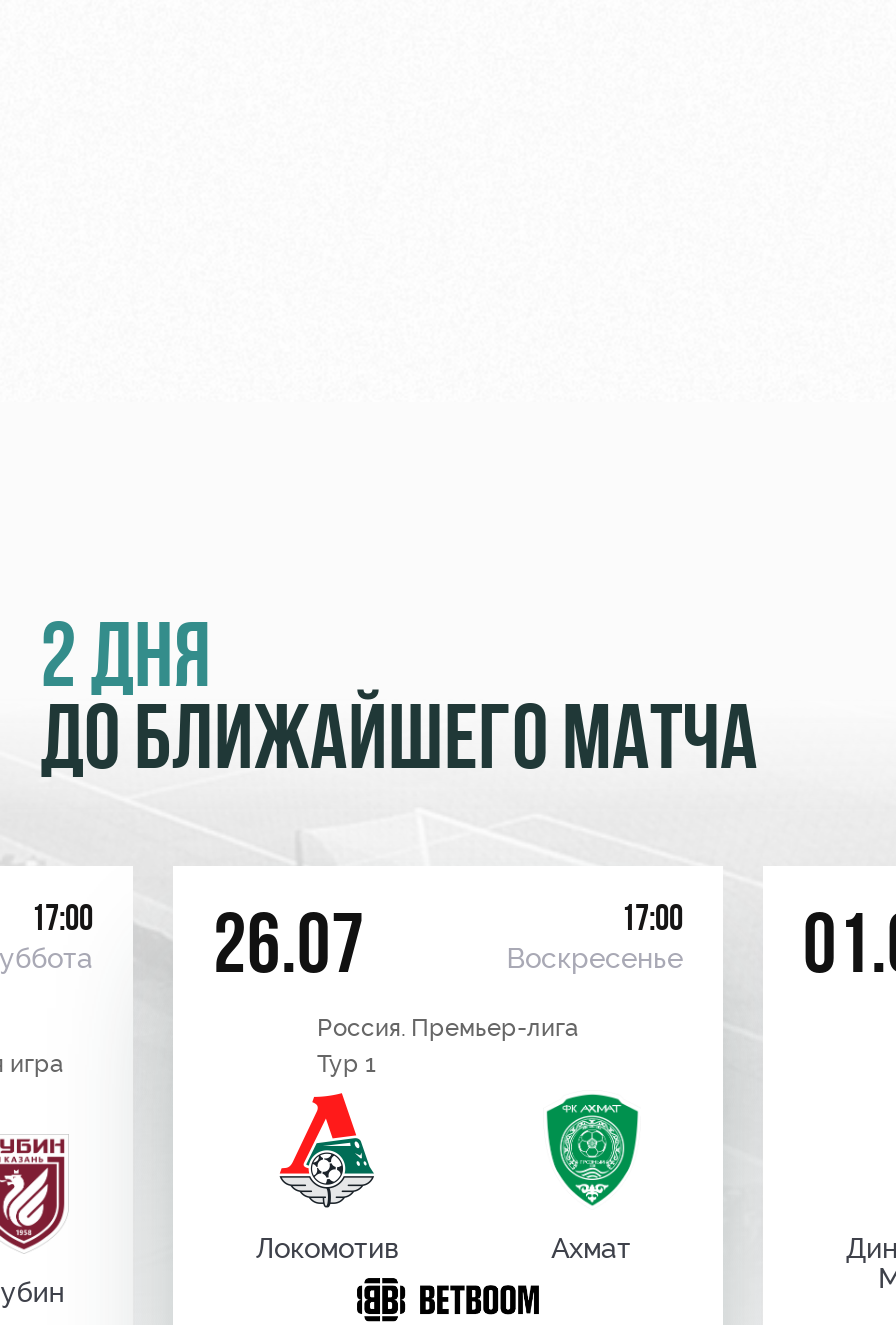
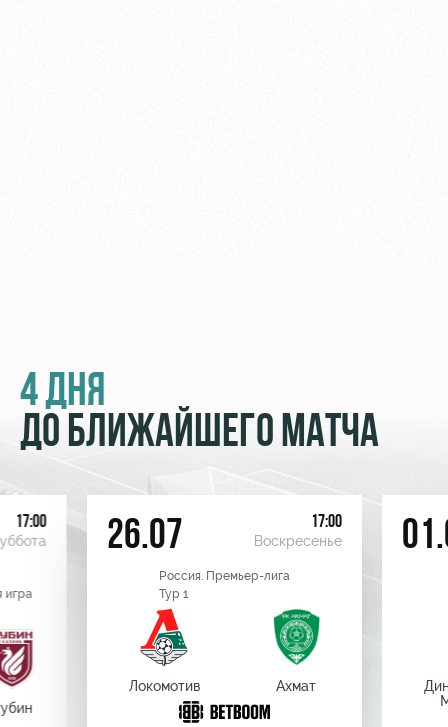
- 2 ДНЯ
+ 4 ДНЯ
